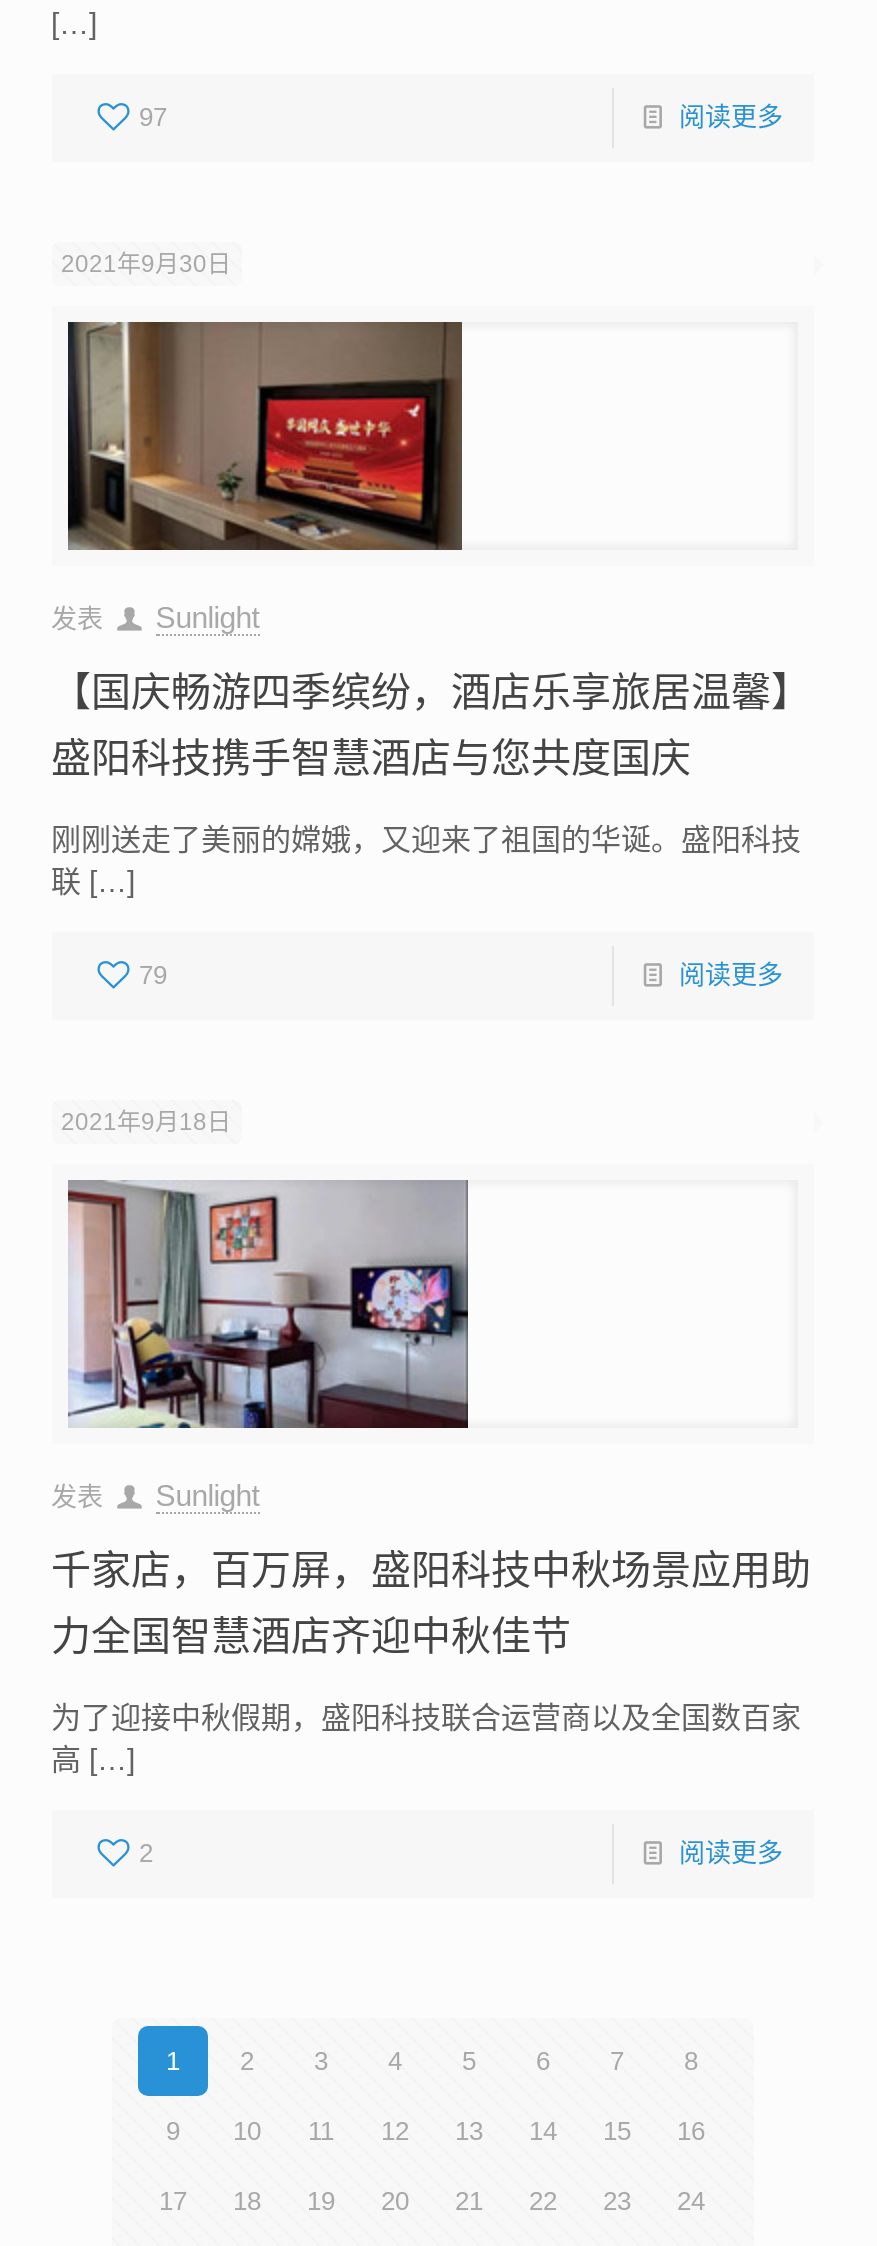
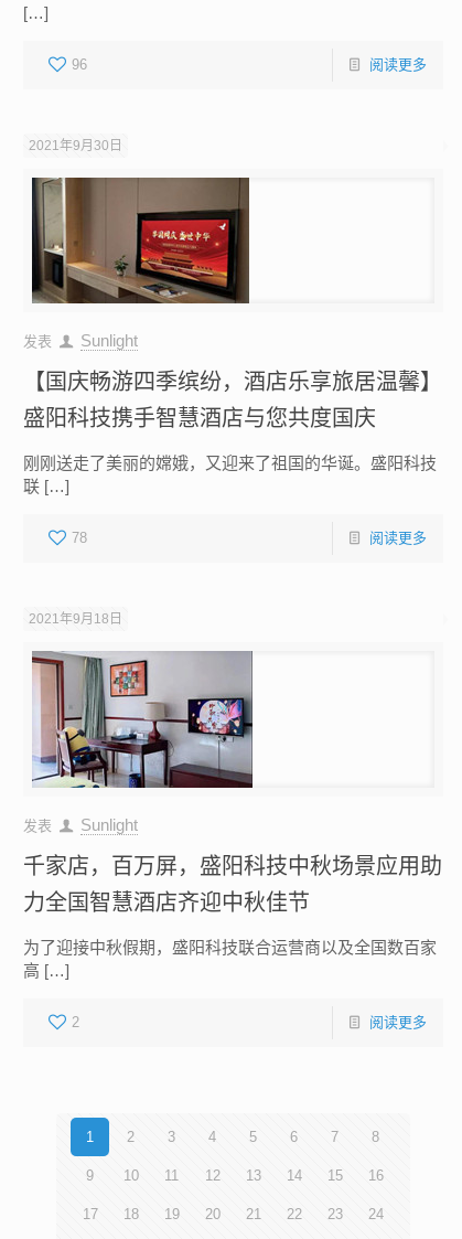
- 97
+ 96

- 79
+ 78
